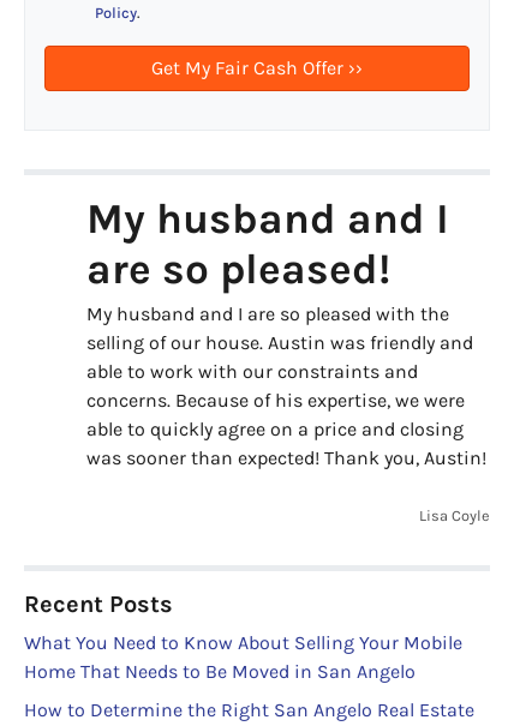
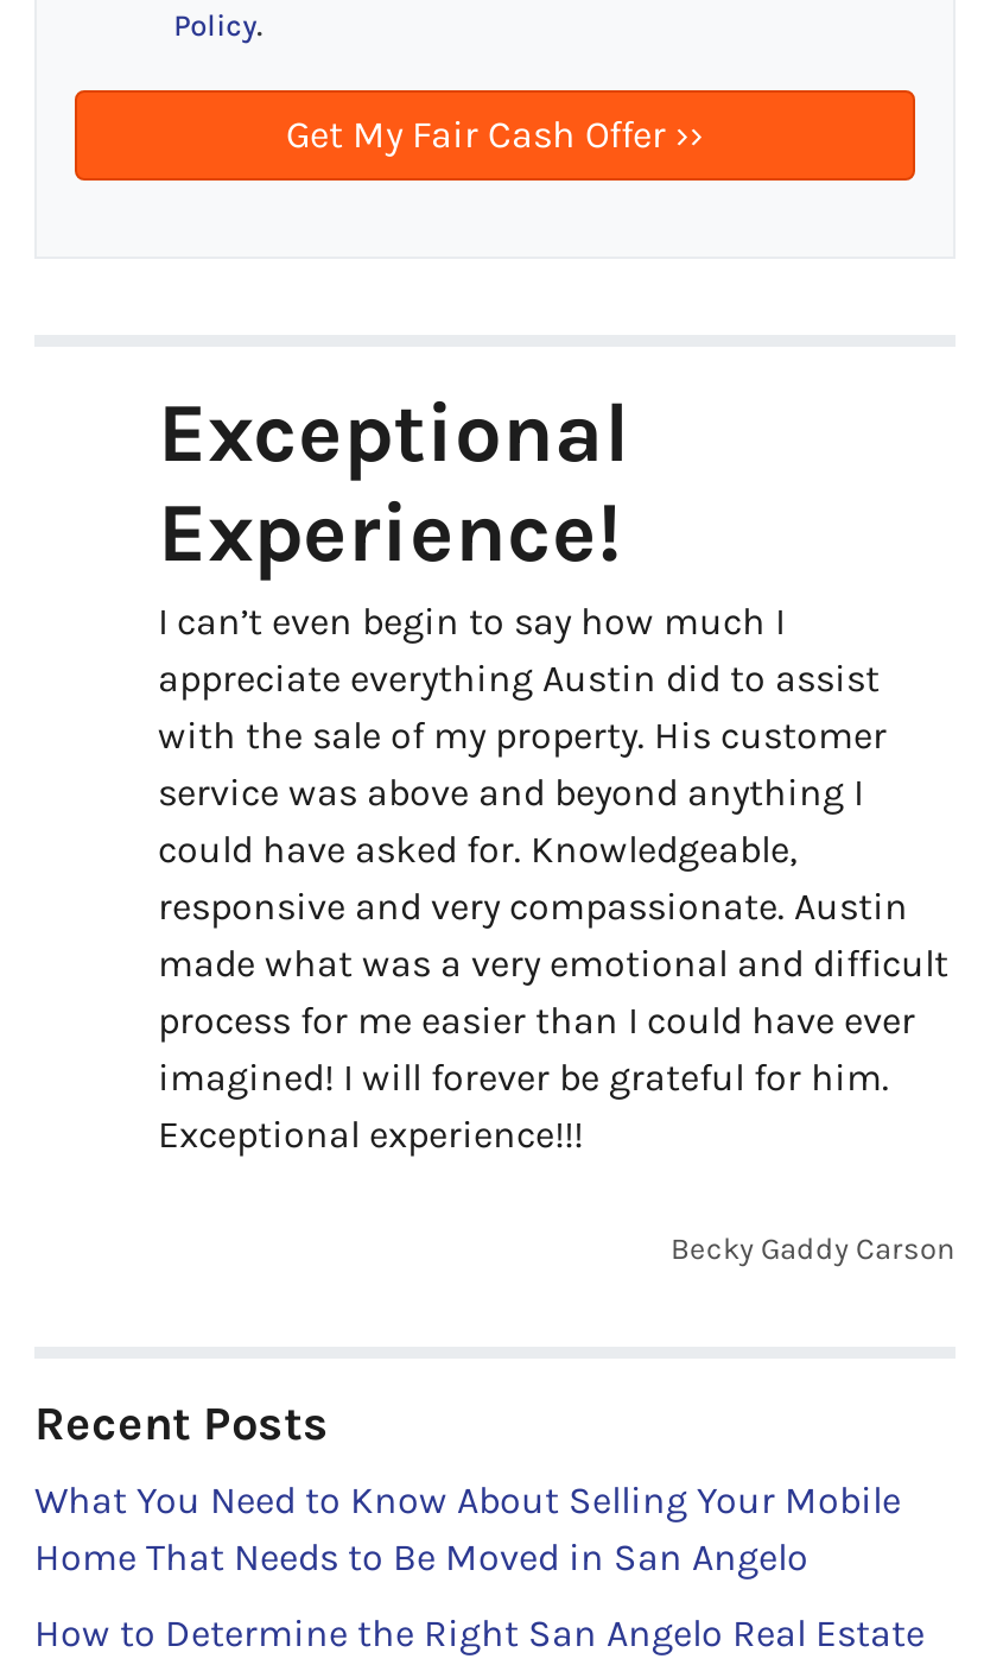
- My husband and I
- are so pleased!
- My husband and I are so pleased with the
- selling of our house. Austin was friendly and
- able to work with our constraints and
- concerns. Because of his expertise, we were
- able to quickly agree on a price and closing
- was sooner than expected! Thank you, Austin!
+ Exceptional
+ Experience!
+ I can’t even begin to say how much I
+ appreciate everything Austin did to assist
+ with the sale of my property. His customer
+ service was above and beyond anything I
+ could have asked for. Knowledgeable,
+ responsive and very compassionate. Austin
+ made what was a very emotional and difficult
+ process for me easier than I could have ever
+ imagined! I will forever be grateful for him.
+ Exceptional experience!!!

- Lisa Coyle
+ Becky Gaddy Carson
